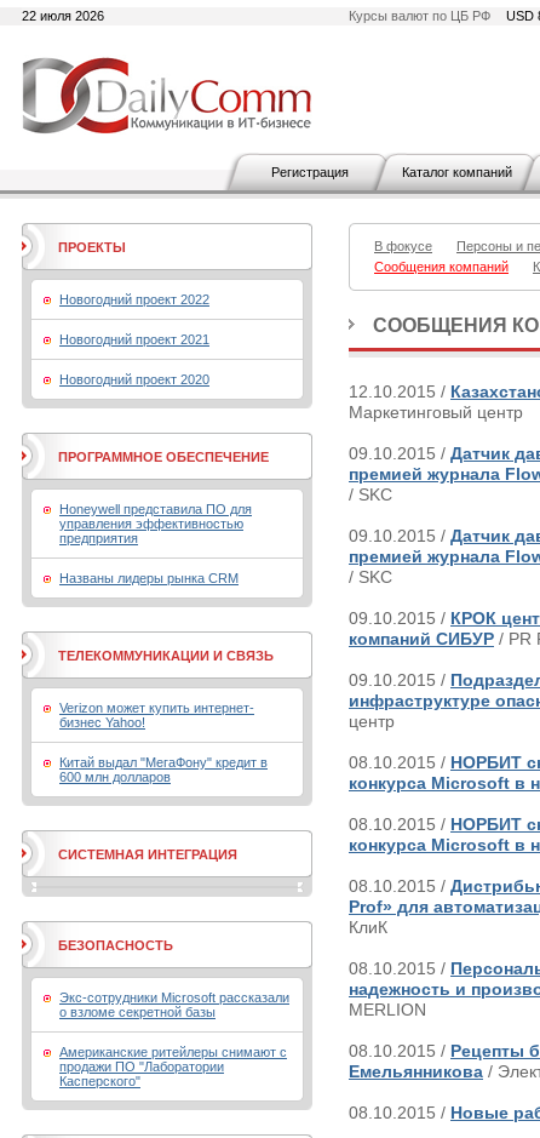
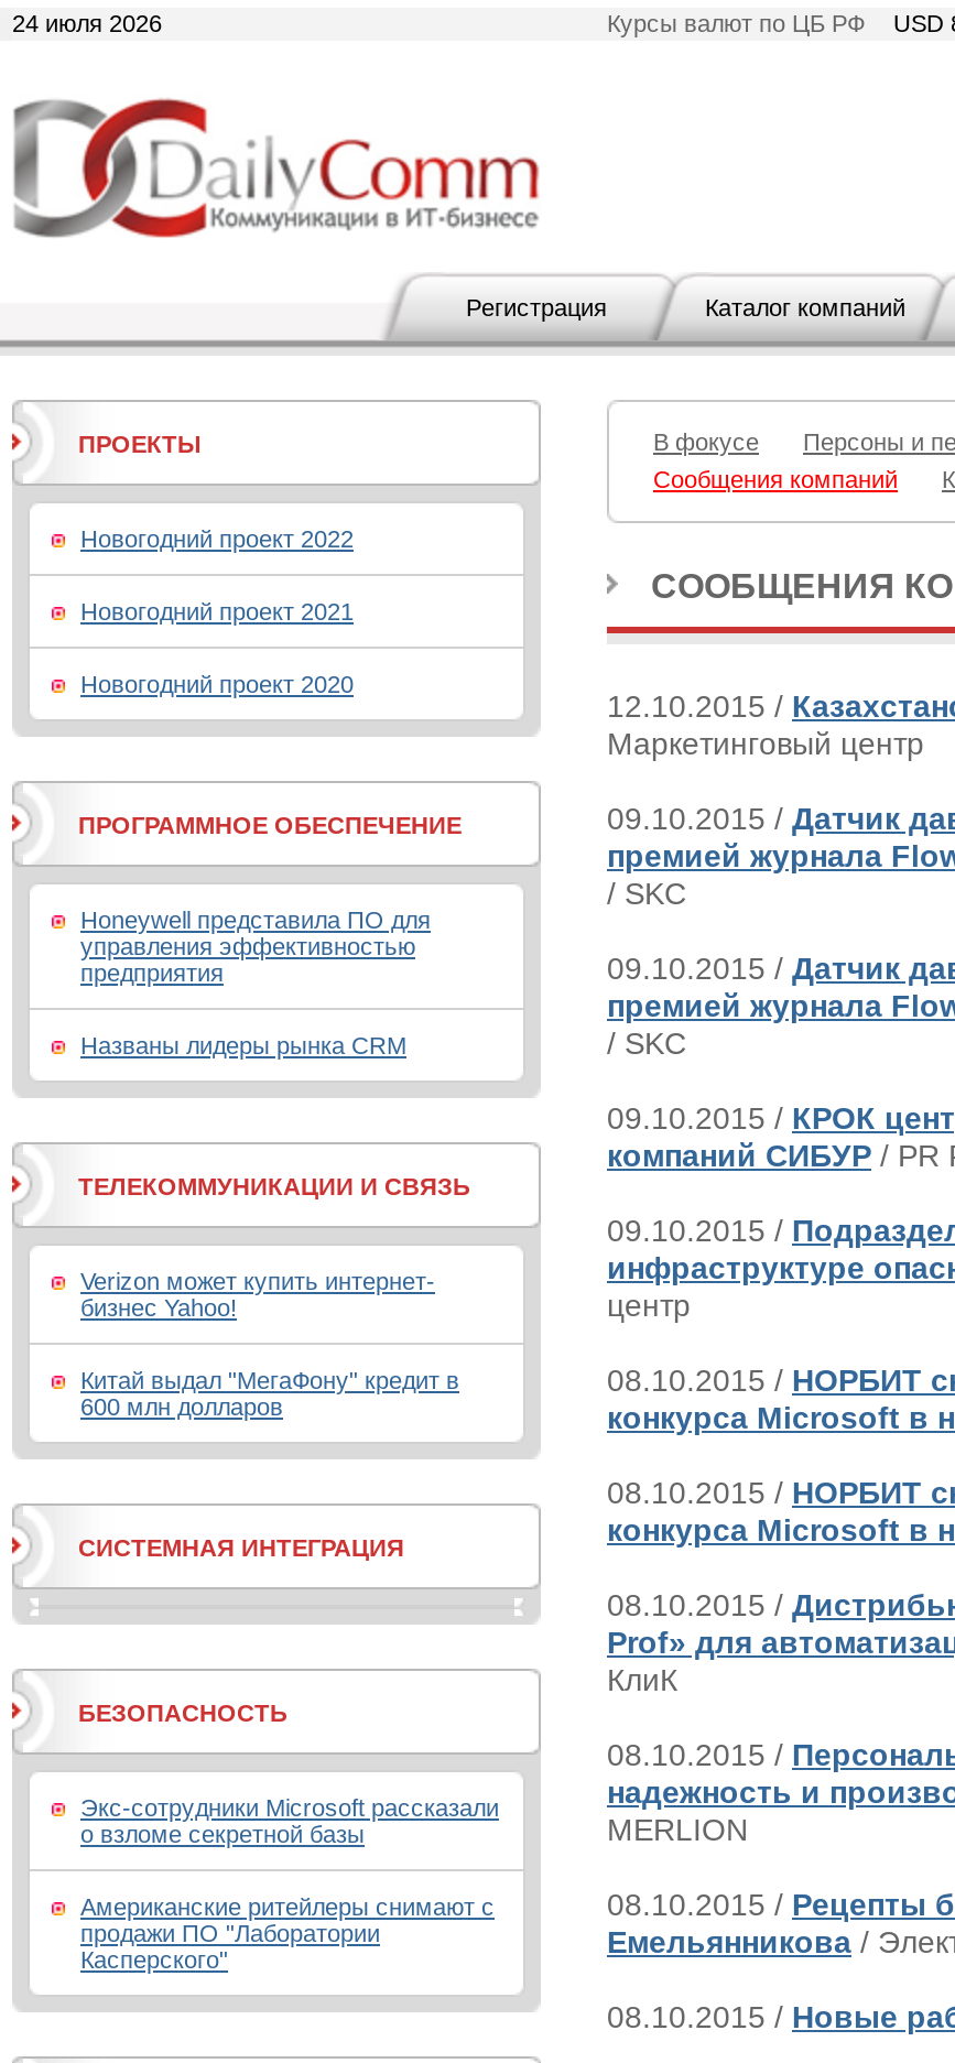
- 22 июля 2026
+ 24 июля 2026
